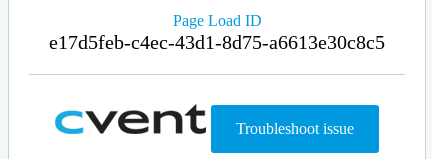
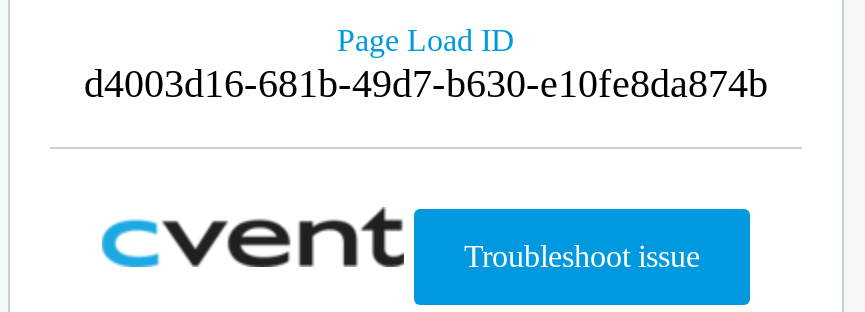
- e17d5feb-c4ec-43d1-8d75-a6613e30c8c5
+ d4003d16-681b-49d7-b630-e10fe8da874b
